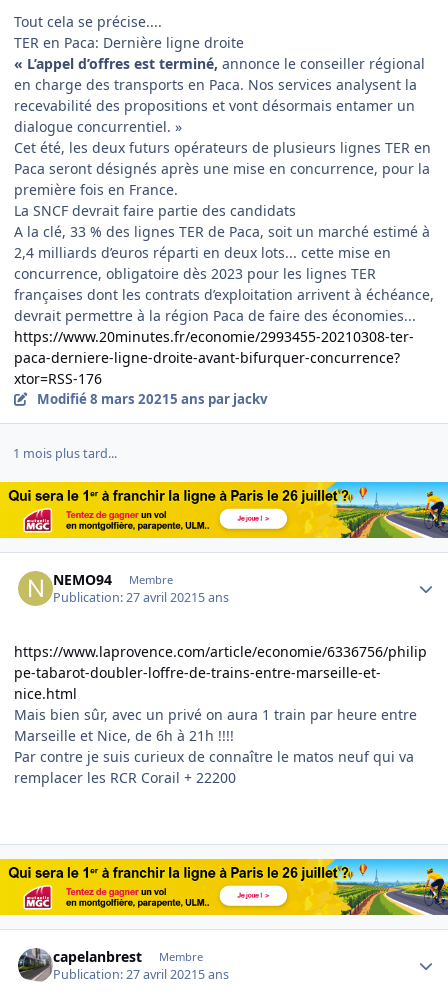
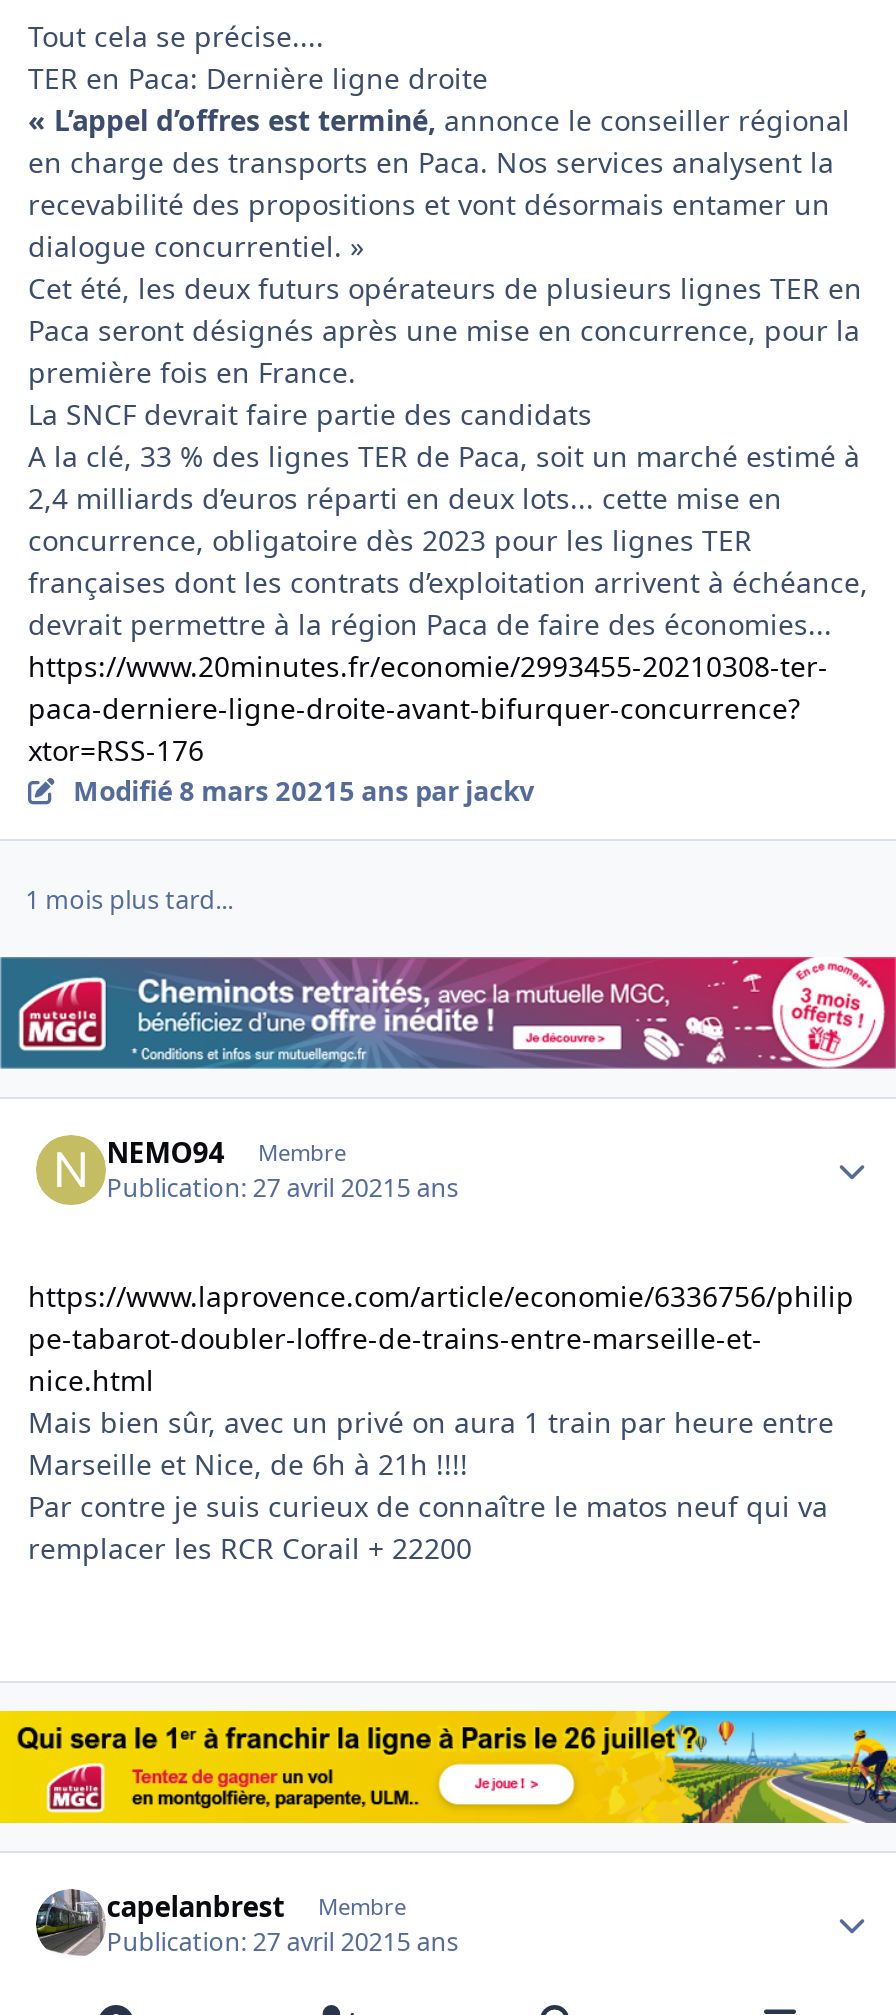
- [image]
+ [image]
